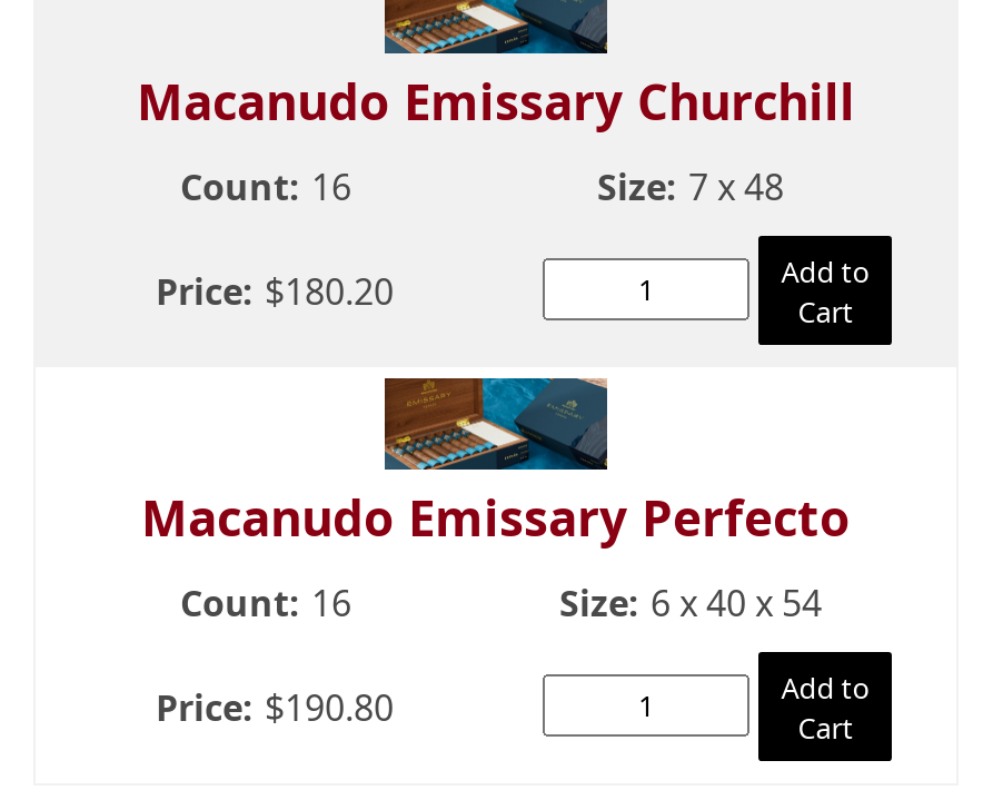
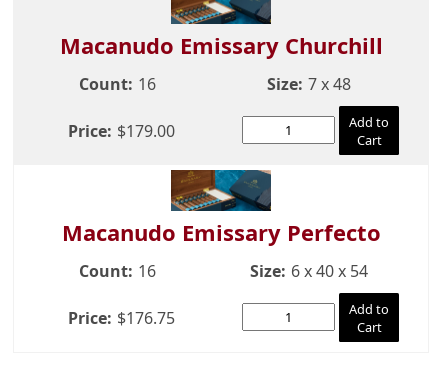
- Price: $180.20
+ Price: $179.00

- Price: $190.80
+ Price: $176.75
